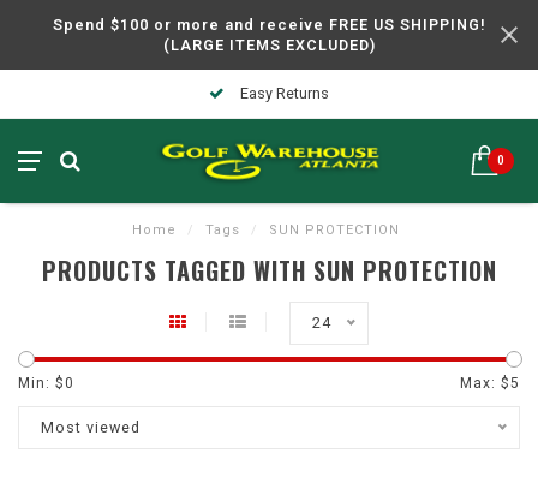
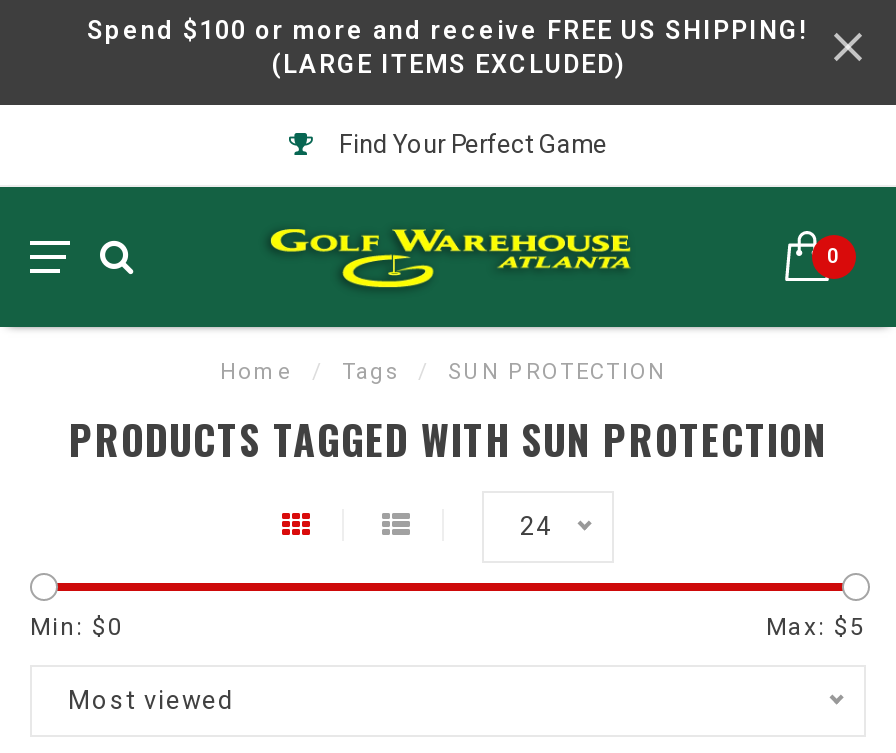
- Easy Returns
+ Find Your Perfect Game
